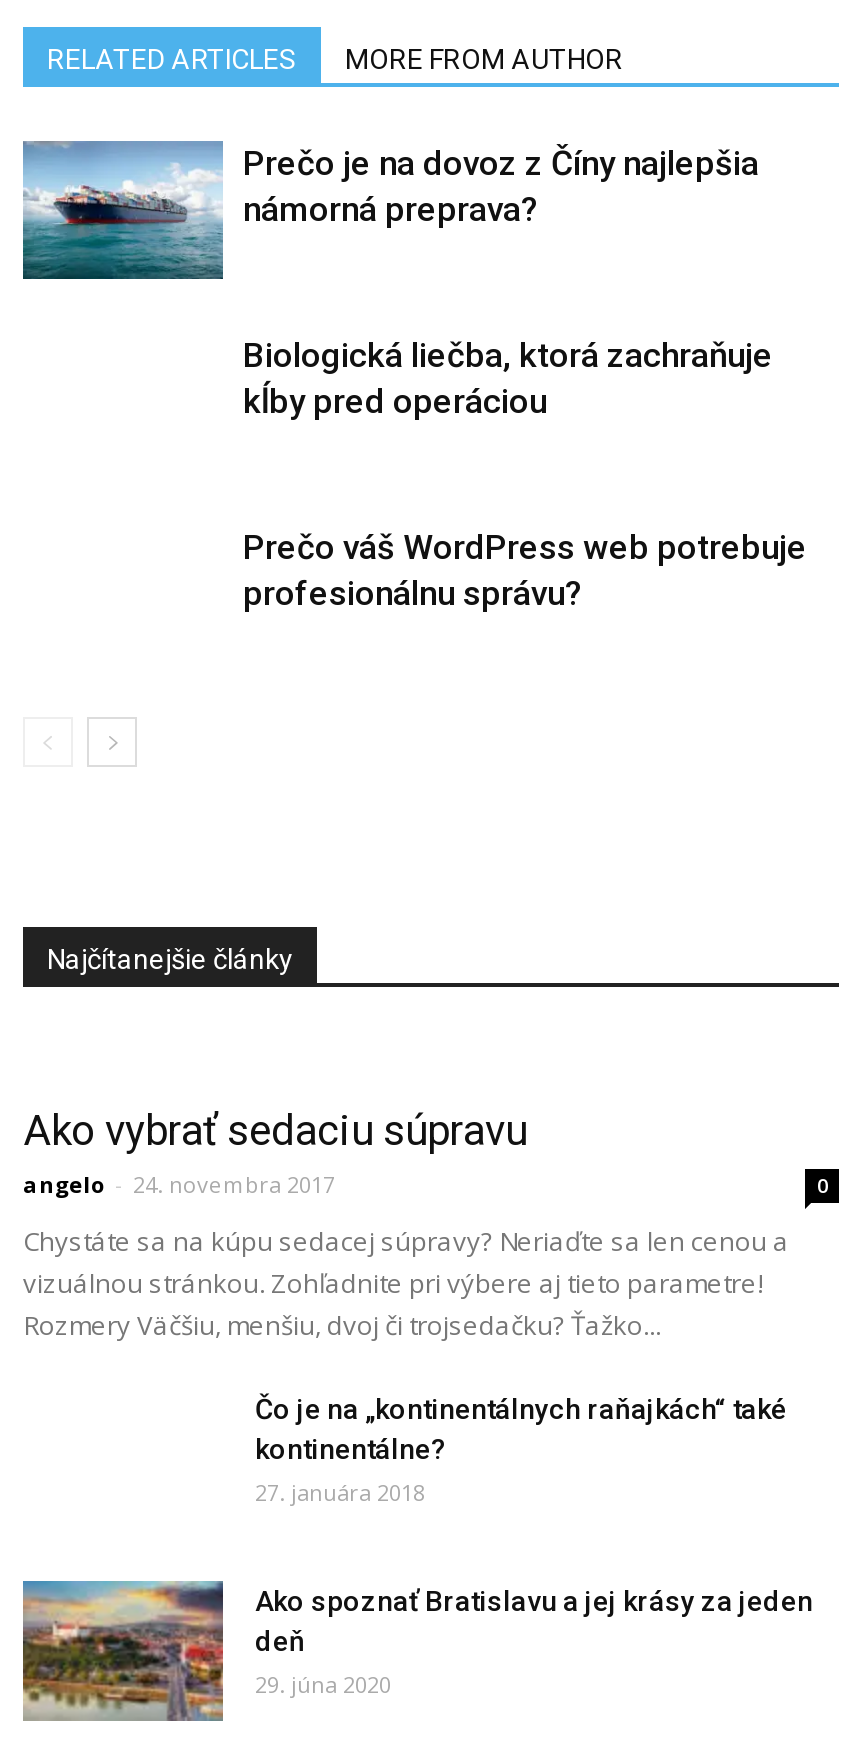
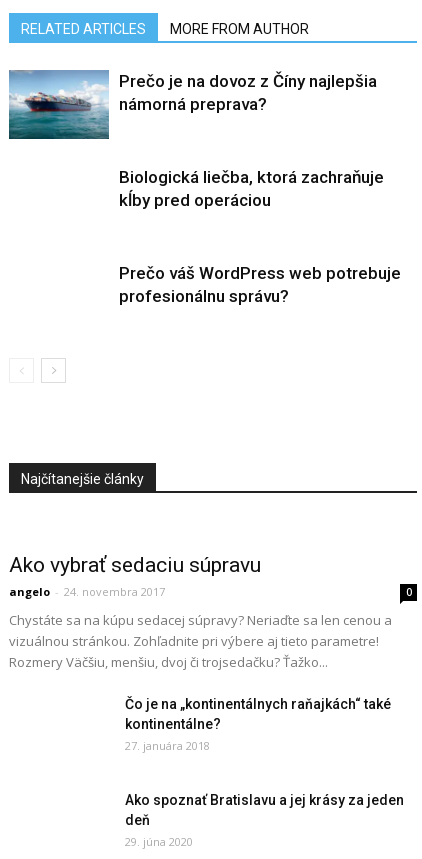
- [image]
